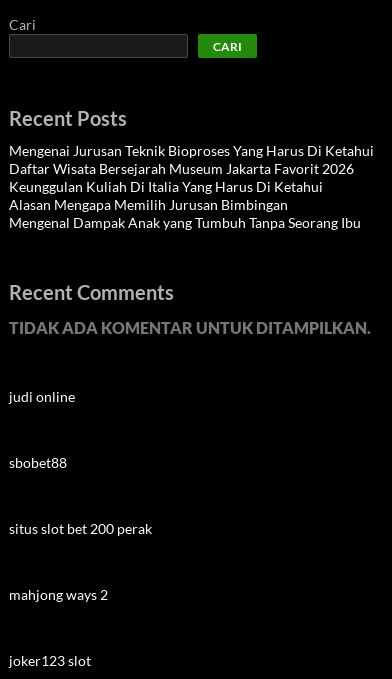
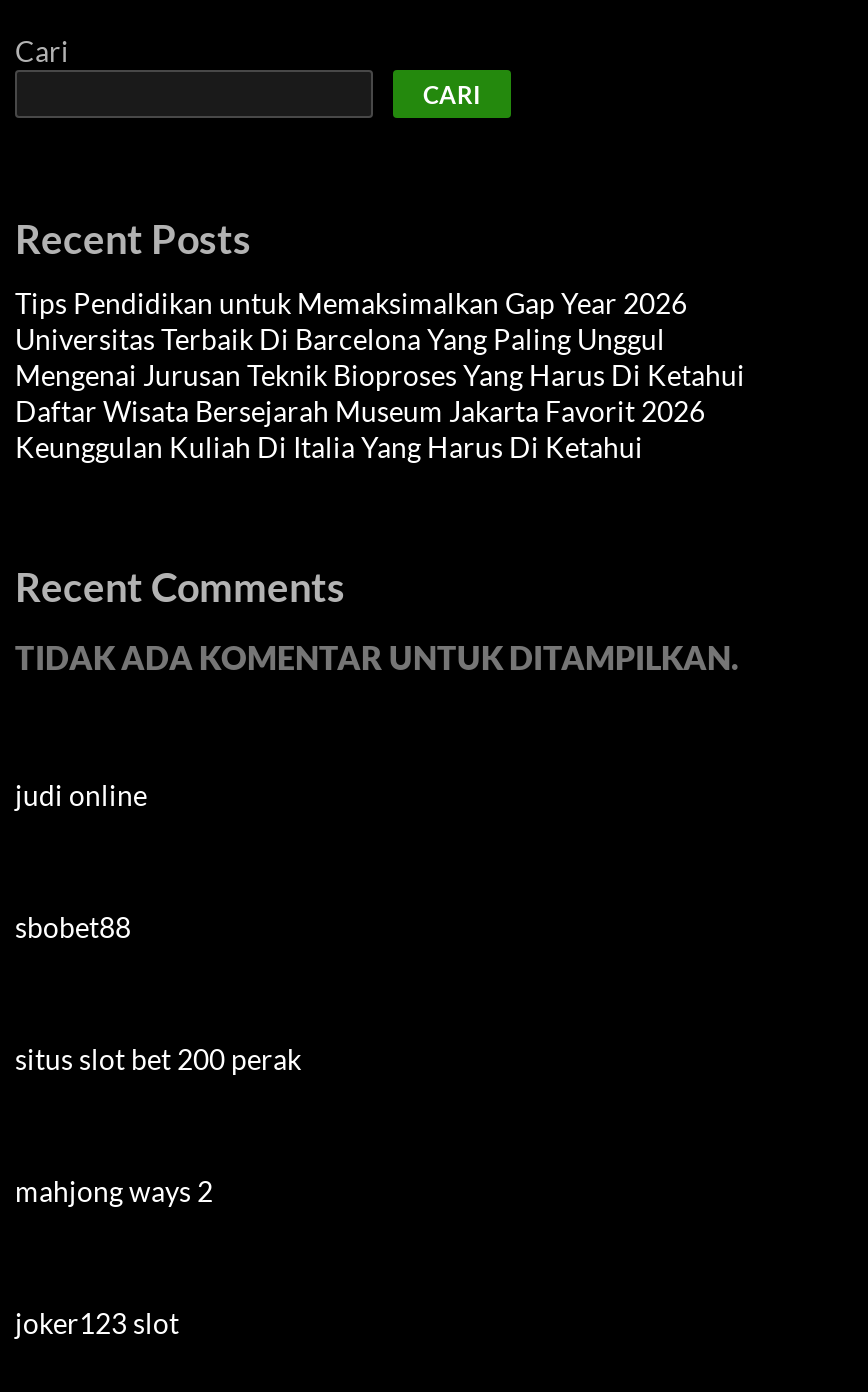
+ Tips Pendidikan untuk Memaksimalkan Gap Year 2026
+ Universitas Terbaik Di Barcelona Yang Paling Unggul

moved down: Mengenai Jurusan Teknik Bioproses Yang Harus Di Ketahui | Daftar Wisata Bersejarah Museum Jakarta Favorit 2026 | Keunggulan Kuliah Di Italia Yang Harus Di Ketahui

- Alasan Mengapa Memilih Jurusan Bimbingan
- Mengenal Dampak Anak yang Tumbuh Tanpa Seorang Ibu
